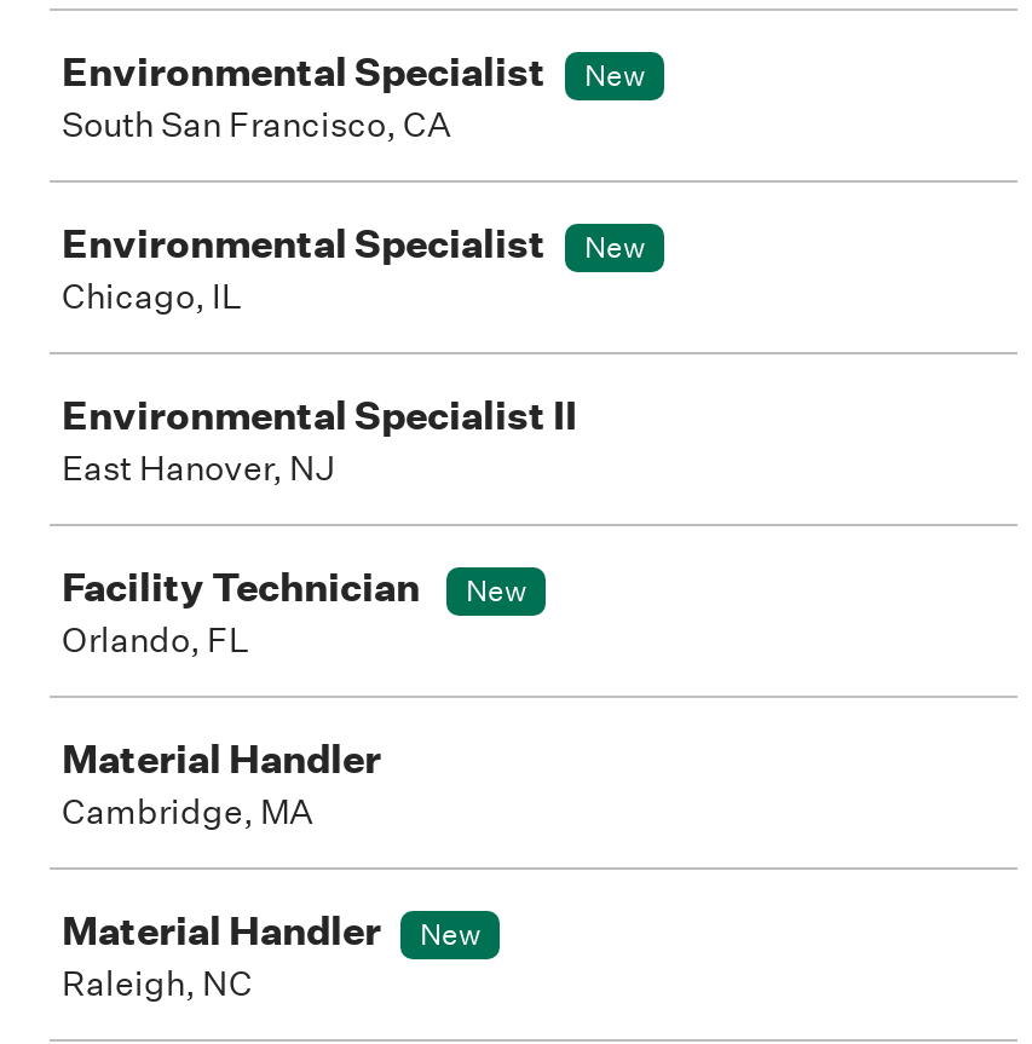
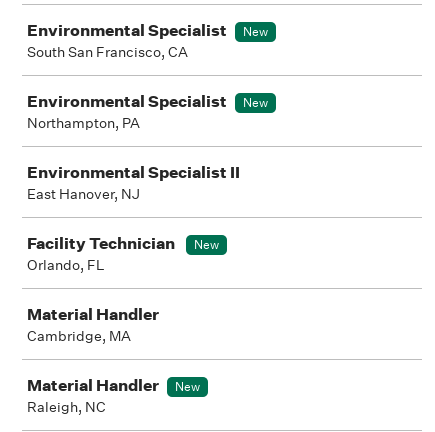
- Chicago, IL
+ Northampton, PA
